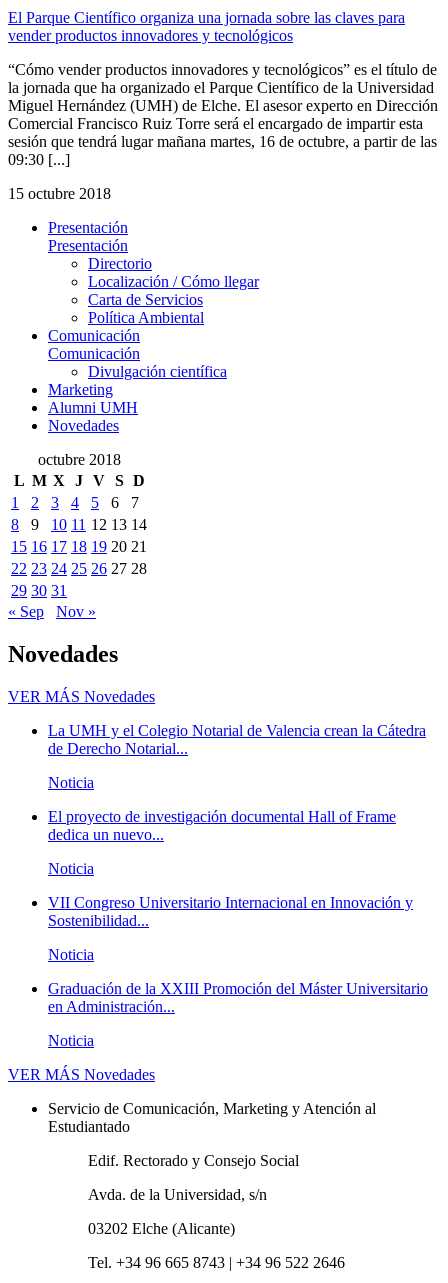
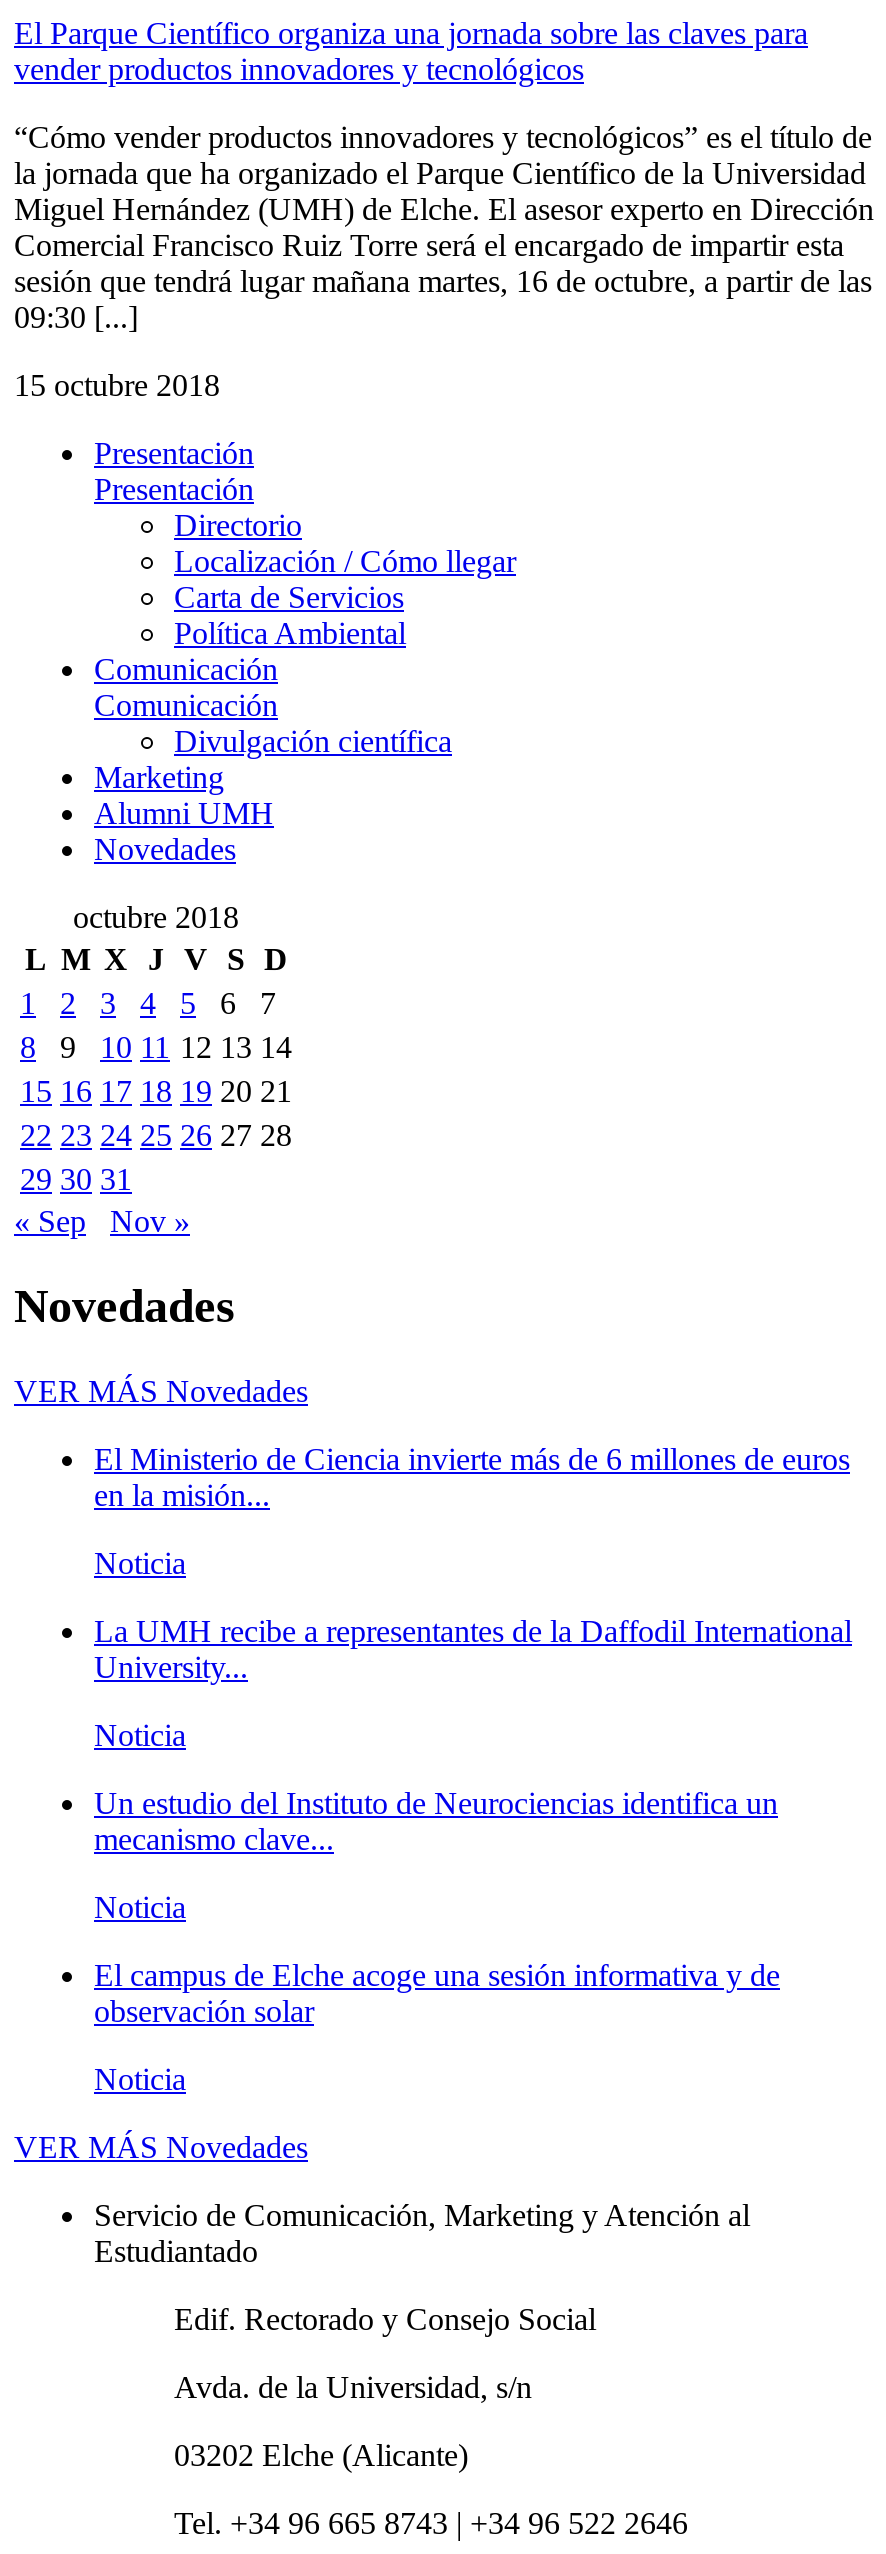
- La UMH y el Colegio Notarial de Valencia crean la Cátedra
- de Derecho Notarial...
+ El Ministerio de Ciencia invierte más de 6 millones de euros
+ en la misión...

- El proyecto de investigación documental Hall of Frame
- dedica un nuevo...
+ La UMH recibe a representantes de la Daffodil International
+ University...

- VII Congreso Universitario Internacional en Innovación y
- Sostenibilidad...
+ Un estudio del Instituto de Neurociencias identifica un
+ mecanismo clave...

- Graduación de la XXIII Promoción del Máster Universitario
- en Administración...
+ El campus de Elche acoge una sesión informativa y de
+ observación solar
